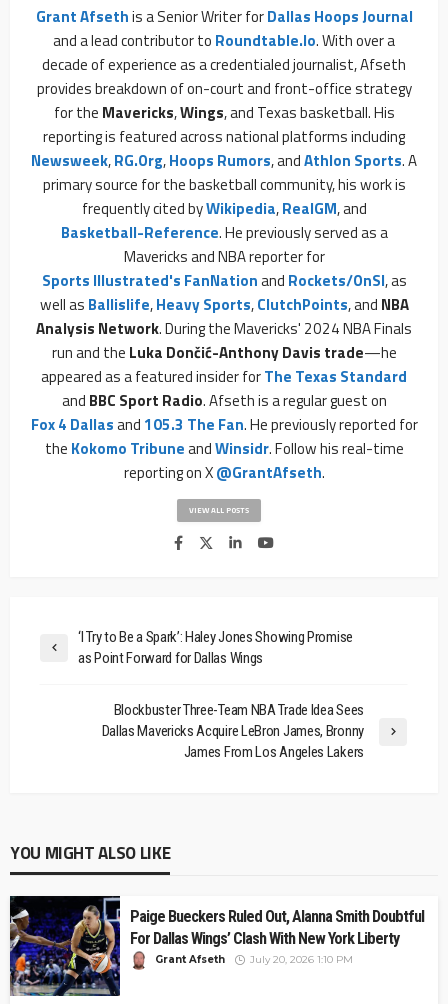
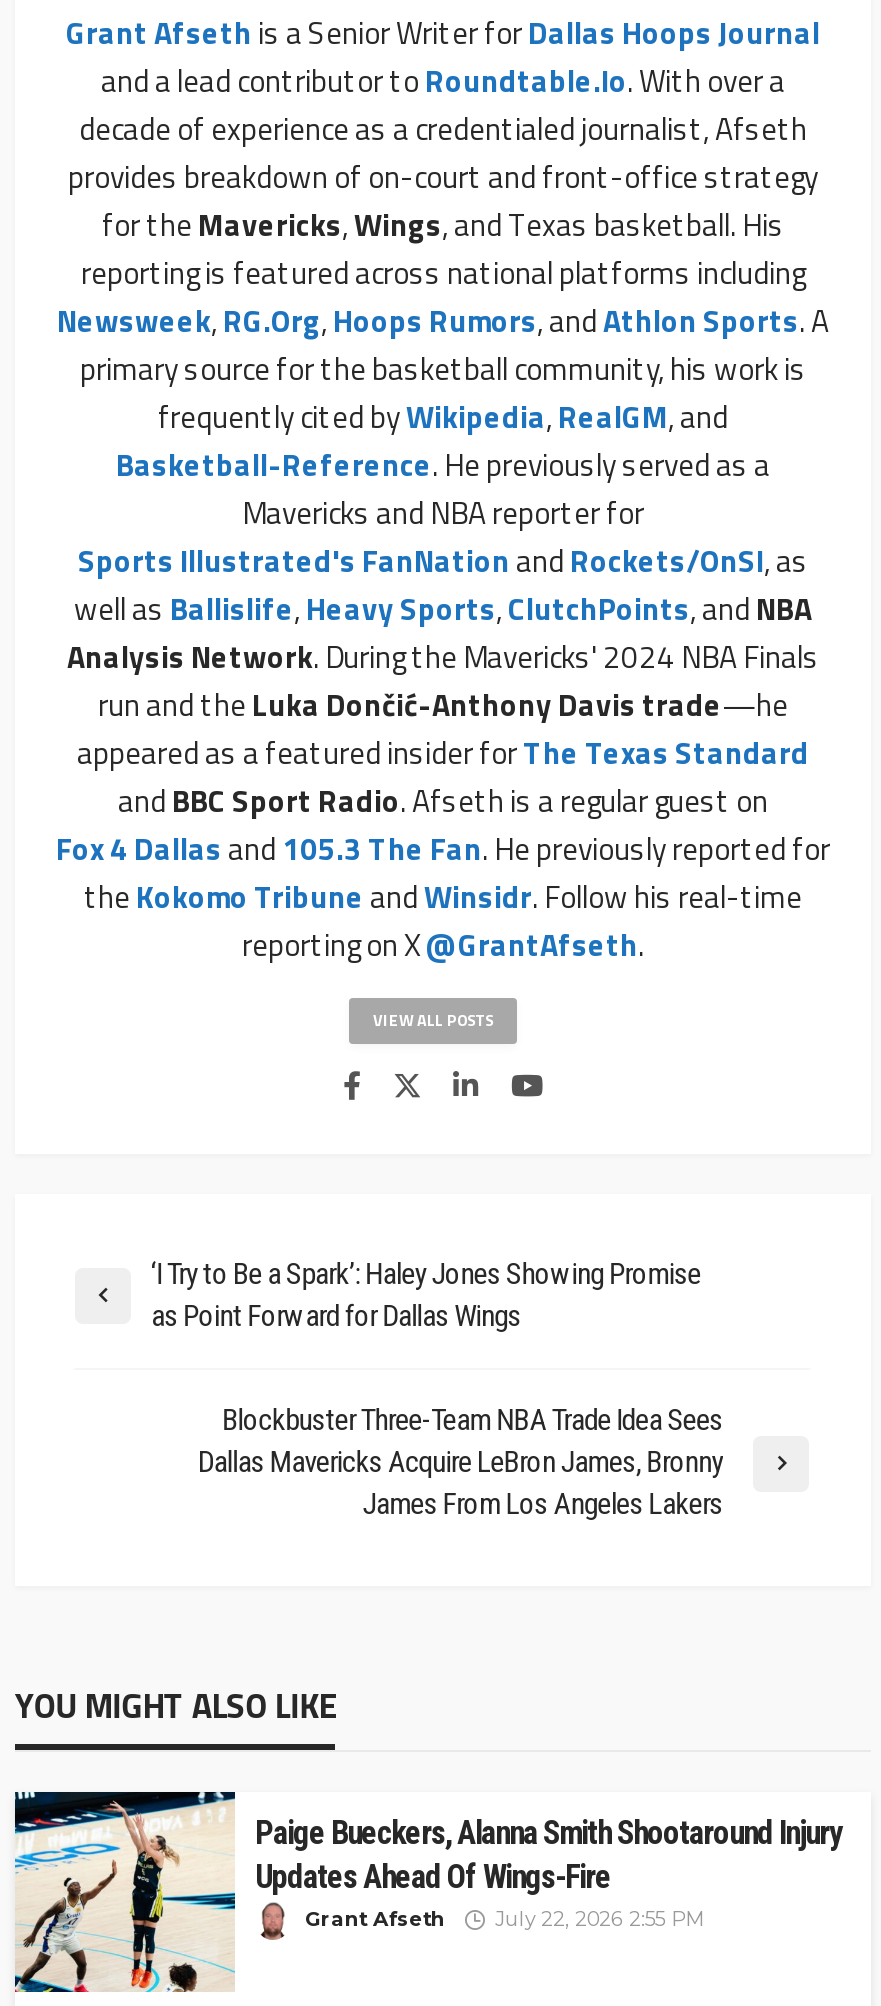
- [image]
- Paige Bueckers Ruled Out, Alanna Smith Doubtful
- For Dallas Wings’ Clash With New York Liberty
+ [image]
+ Paige Bueckers, Alanna Smith Shootaround Injury
+ Updates Ahead Of Wings-Fire

- Grant Afseth July 20, 2026 1:10 PM
+ Grant Afseth July 22, 2026 2:55 PM
